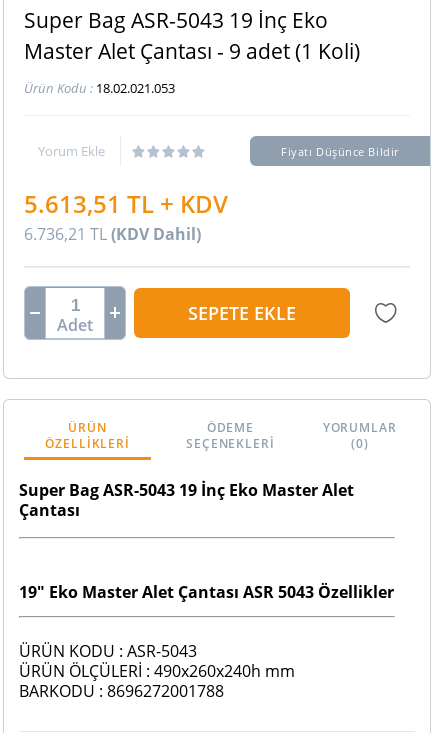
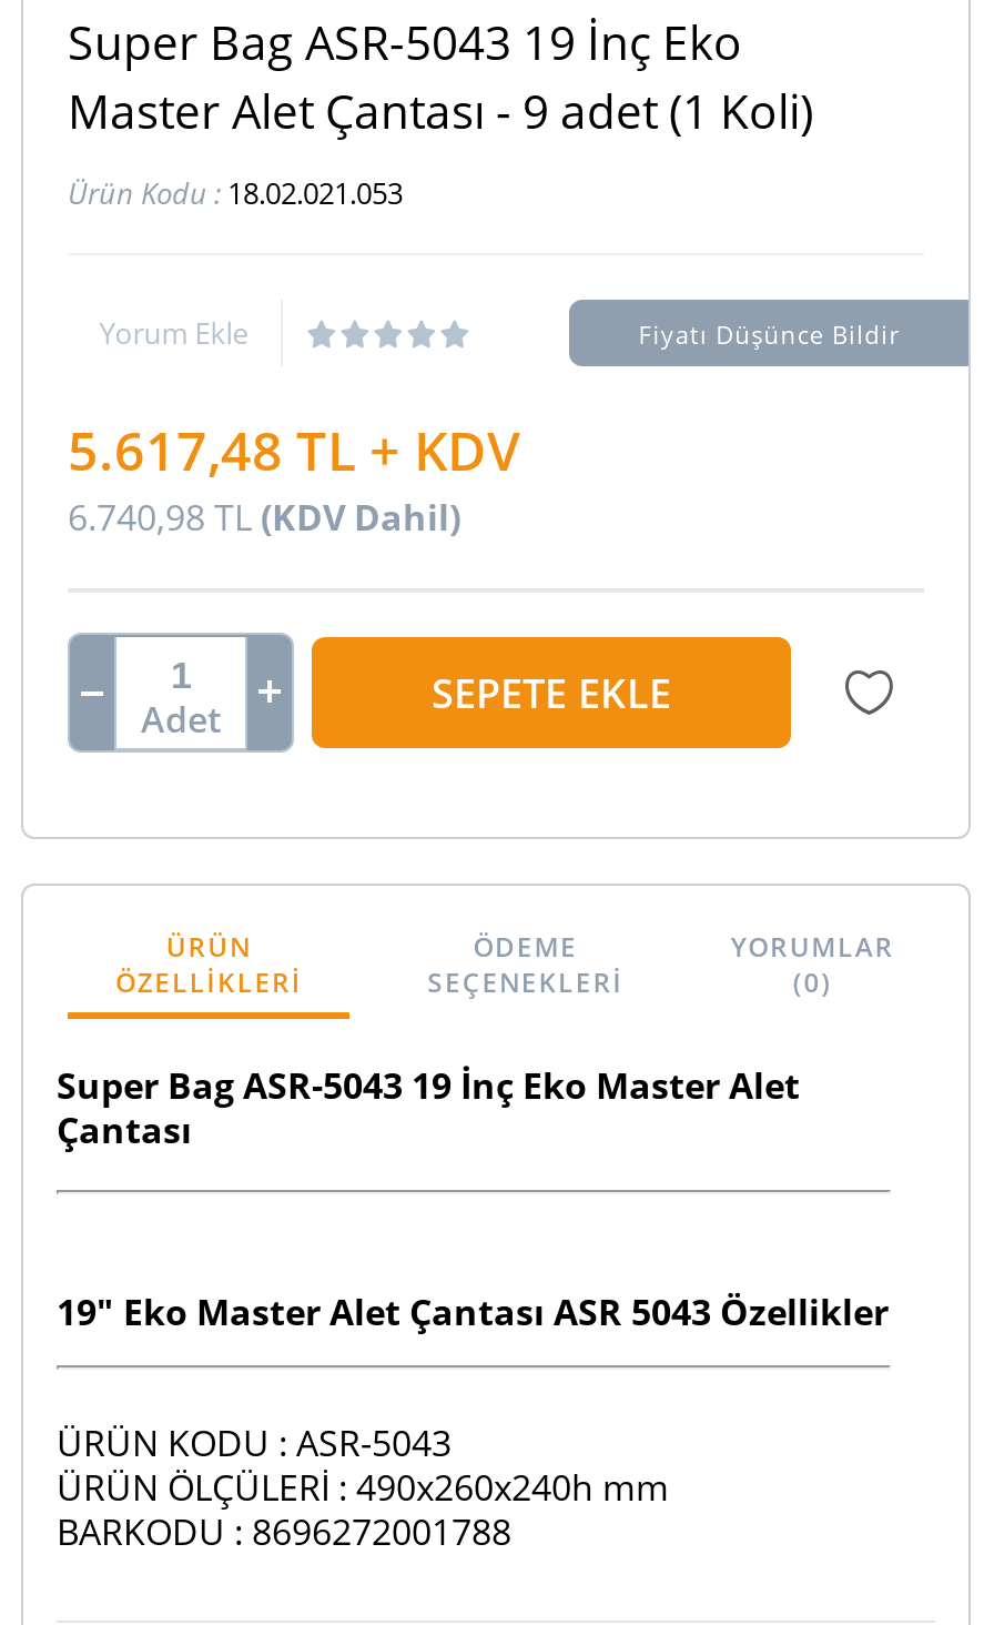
- 5.613,51 TL + KDV
+ 5.617,48 TL + KDV

- 6.736,21 TL (KDV Dahil)
+ 6.740,98 TL (KDV Dahil)
